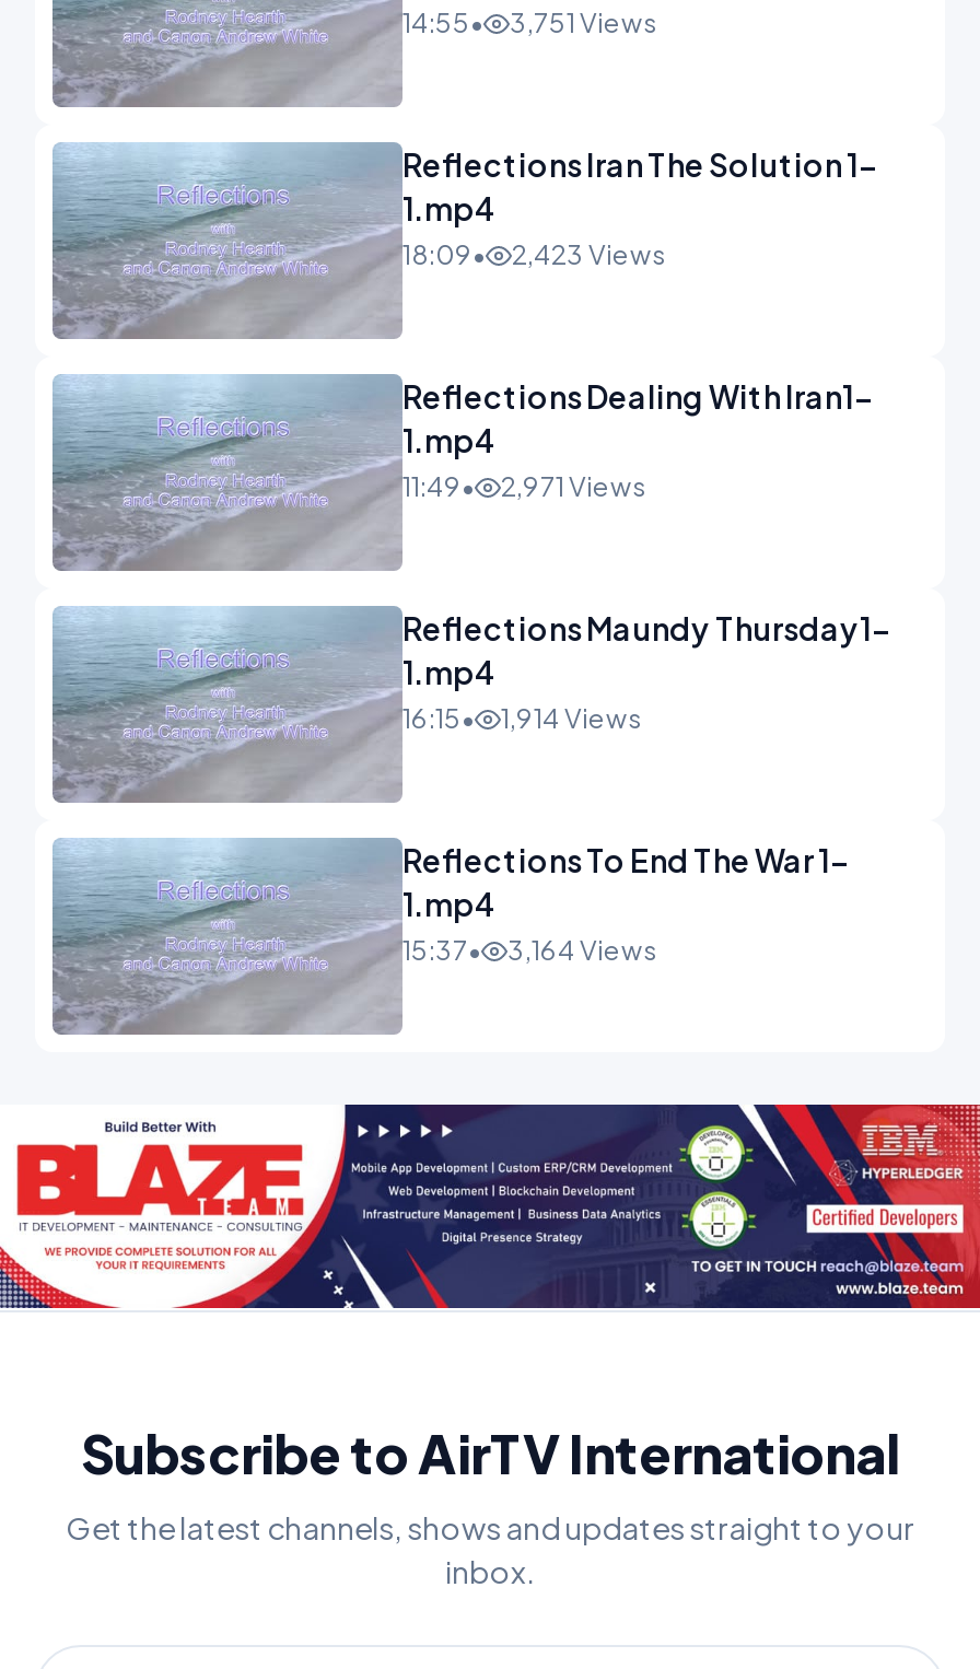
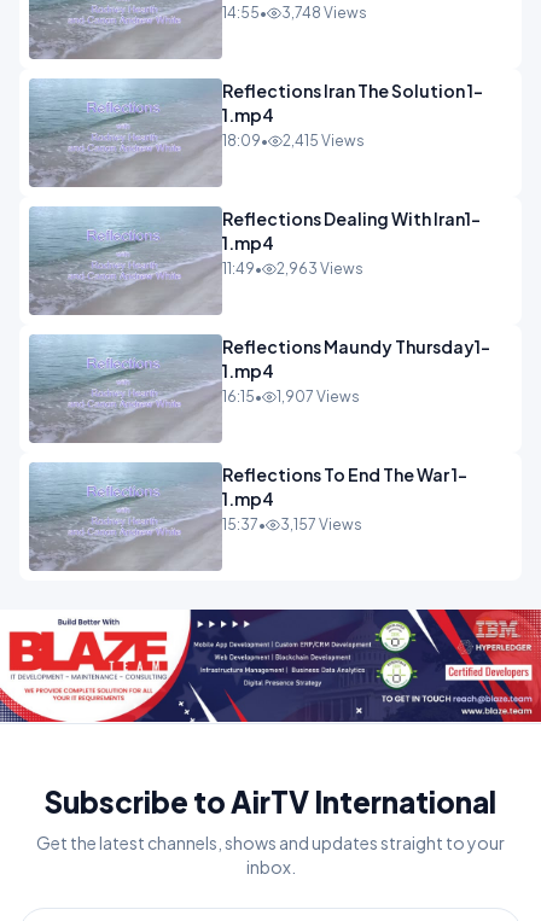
- 14:55• 3,751 Views
+ 14:55• 3,748 Views

- 18:09• 2,423 Views
+ 18:09• 2,415 Views

- 11:49• 2,971 Views
+ 11:49• 2,963 Views

- 16:15• 1,914 Views
+ 16:15• 1,907 Views

- 15:37• 3,164 Views
+ 15:37• 3,157 Views
